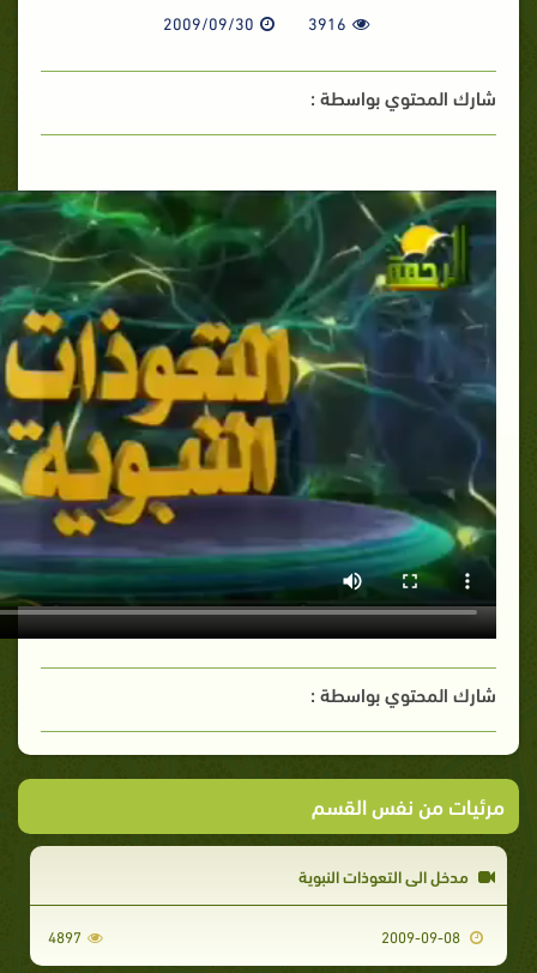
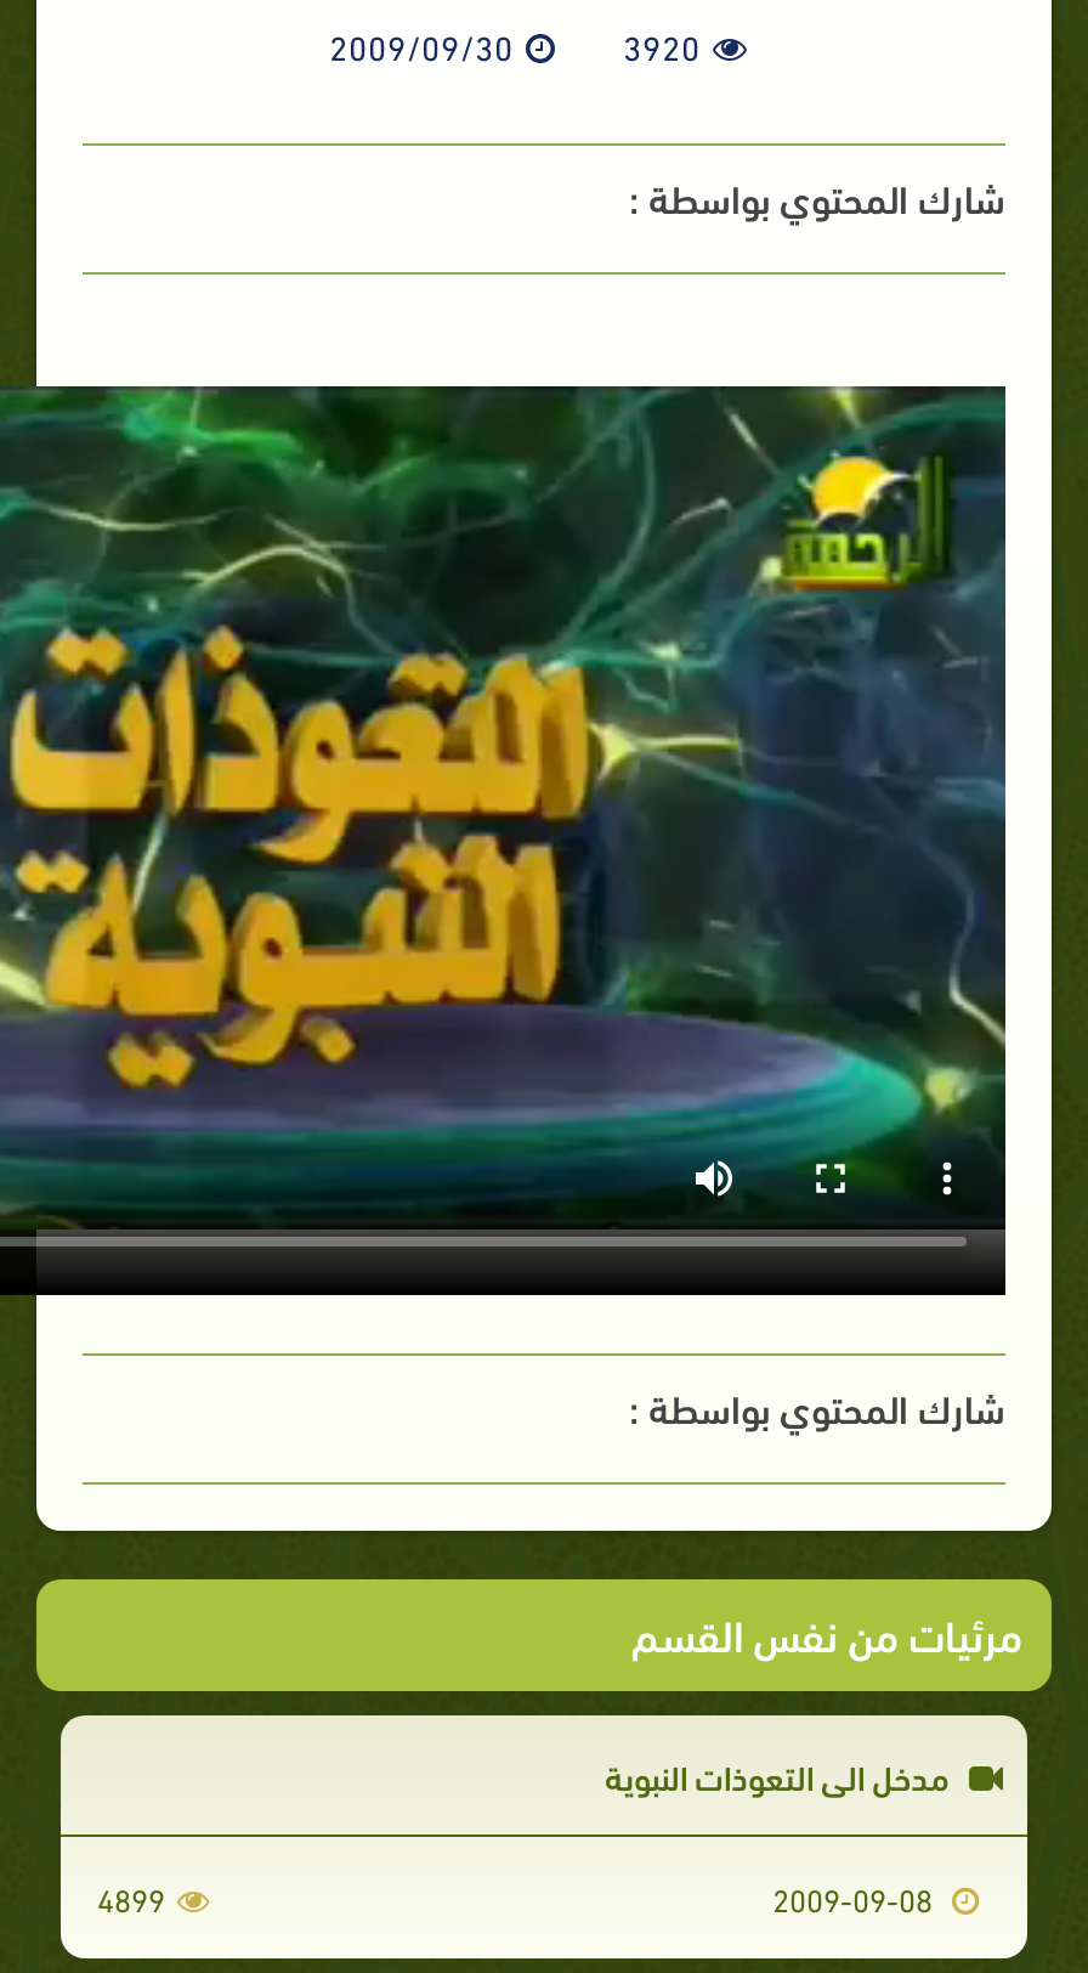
- 3916
+ 3920

- 4897
+ 4899
